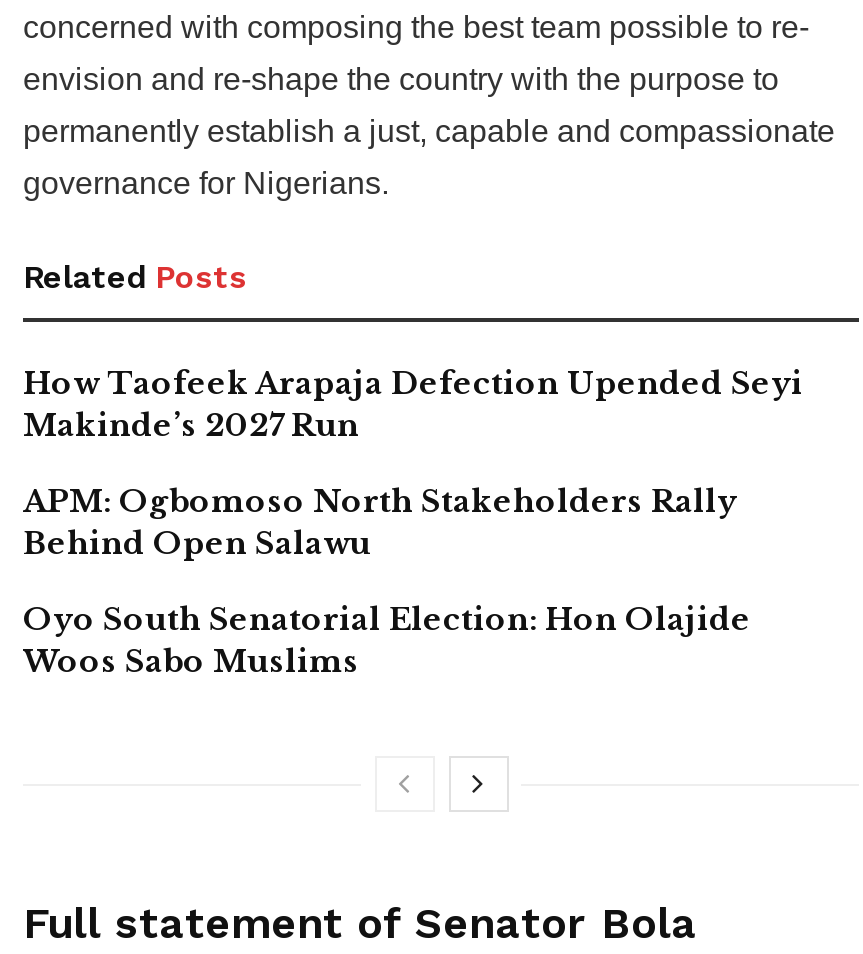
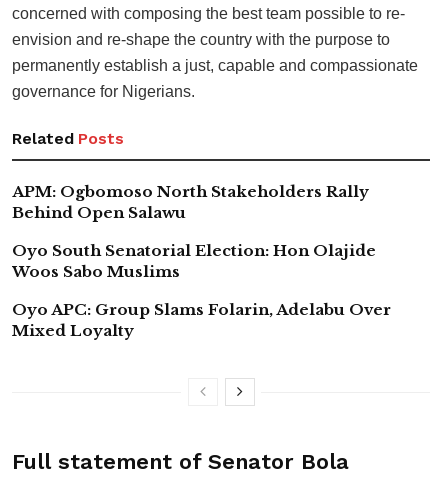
- How Taofeek Arapaja Defection Upended Seyi
- Makinde’s 2027 Run

moved up: APM: Ogbomoso North Stakeholders Rally | Behind Open Salawu | Oyo South Senatorial Election: Hon Olajide | Woos Sabo Muslims

+ Oyo APC: Group Slams Folarin, Adelabu Over
+ Mixed Loyalty
